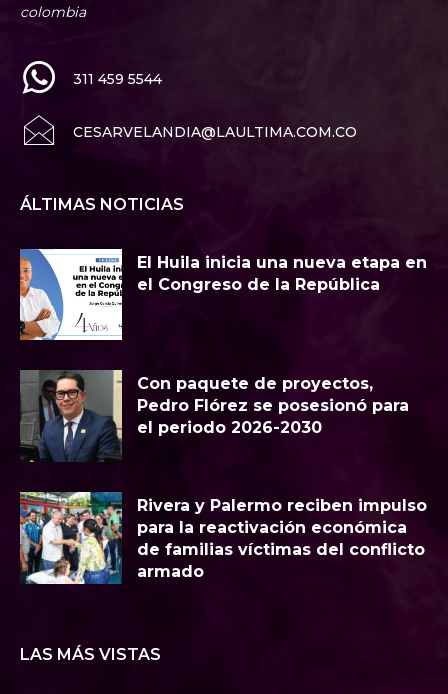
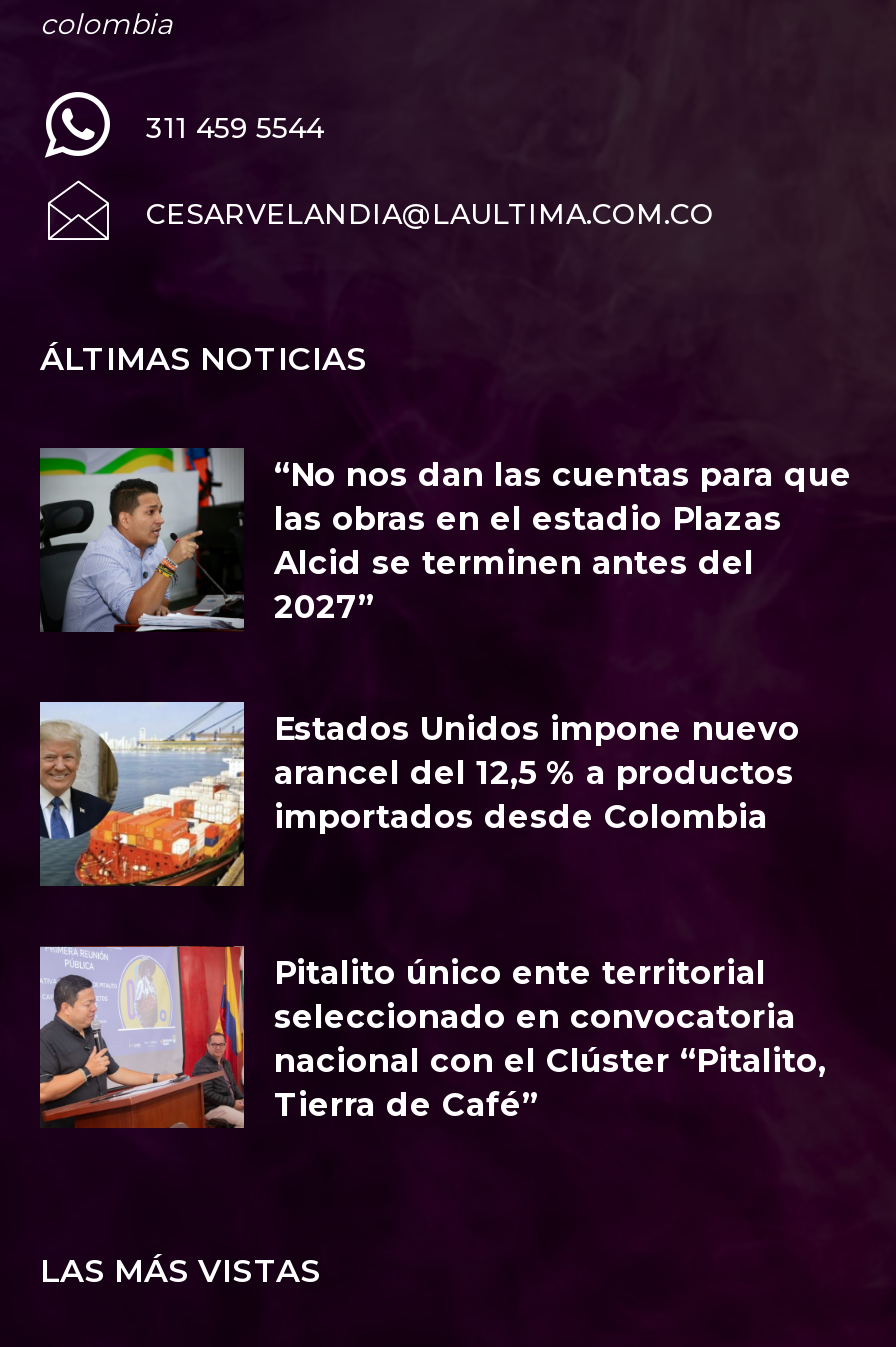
- [image]
- El Huila inicia una nueva etapa en
- el Congreso de la República
+ [image]
+ “No nos dan las cuentas para que
+ las obras en el estadio Plazas
+ Alcid se terminen antes del
+ 2027”

- [image]
- Con paquete de proyectos,
- Pedro Flórez se posesionó para
- el periodo 2026-2030
+ [image]
+ Estados Unidos impone nuevo
+ arancel del 12,5 % a productos
+ importados desde Colombia

- [image]
- Rivera y Palermo reciben impulso
- para la reactivación económica
- de familias víctimas del conflicto
- armado
+ [image]
+ Pitalito único ente territorial
+ seleccionado en convocatoria
+ nacional con el Clúster “Pitalito,
+ Tierra de Café”
